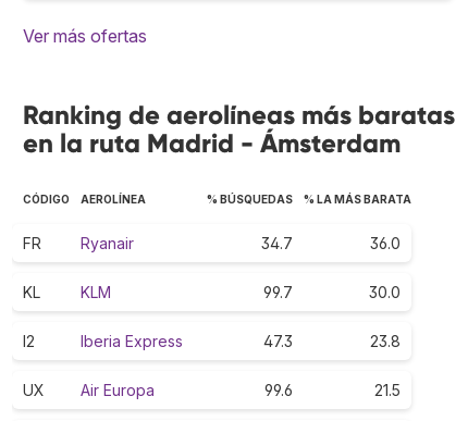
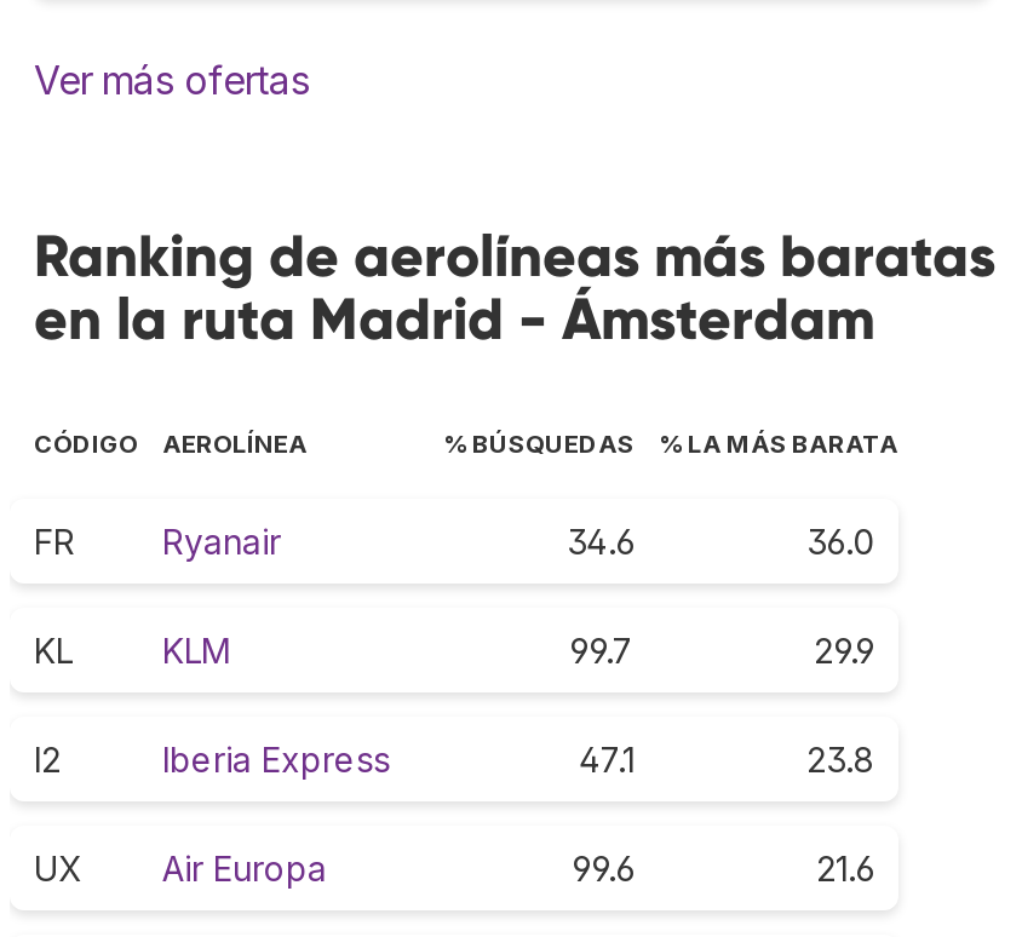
- 34.7
+ 34.6

- 30.0
+ 29.9

- 47.3
+ 47.1

- 21.5
+ 21.6
